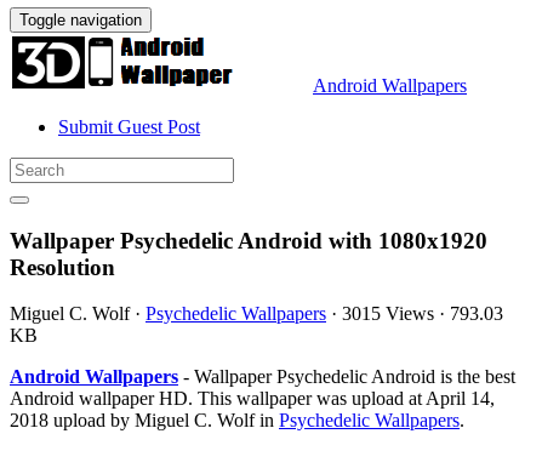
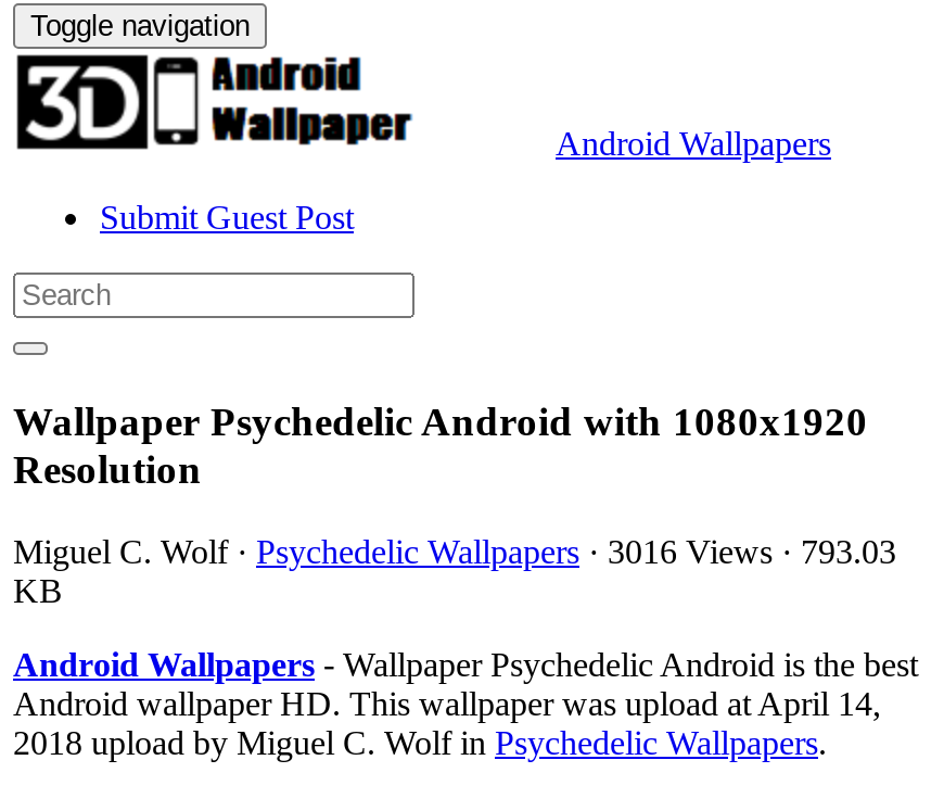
- Miguel C. Wolf · Psychedelic Wallpapers · 3015 Views · 793.03
+ Miguel C. Wolf · Psychedelic Wallpapers · 3016 Views · 793.03
